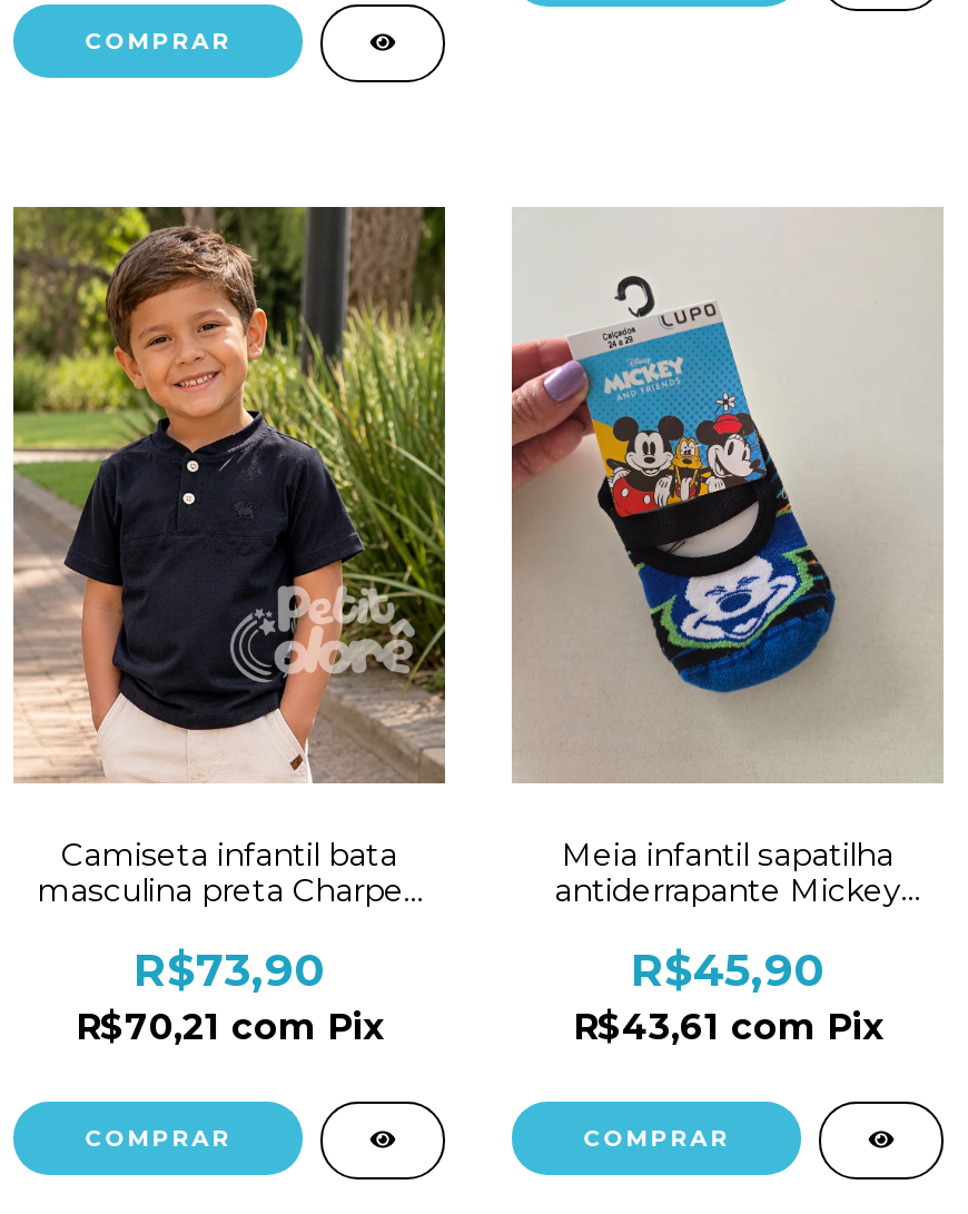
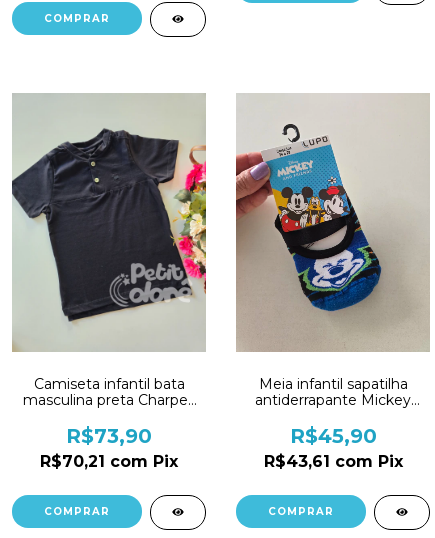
- [image]
+ [image]
